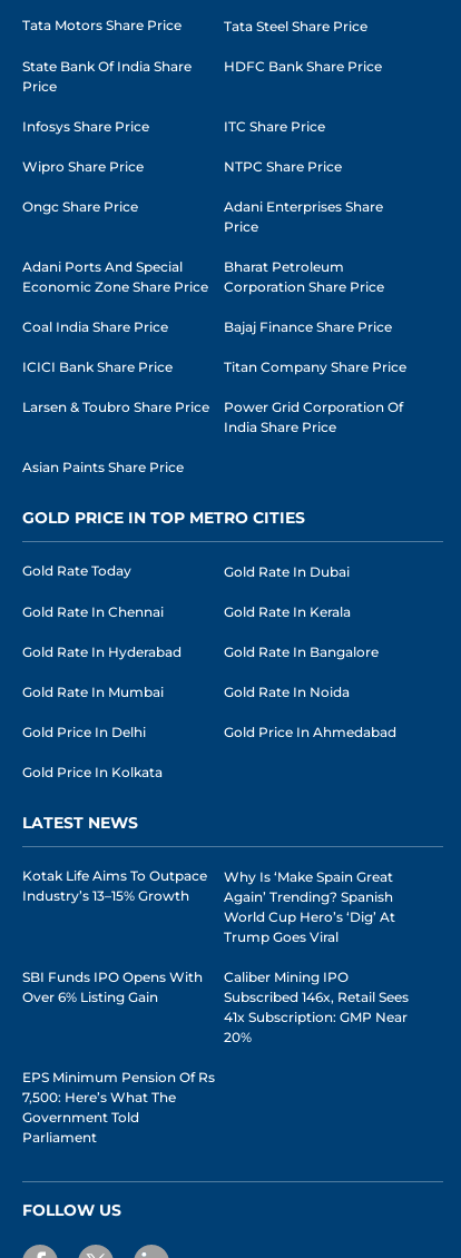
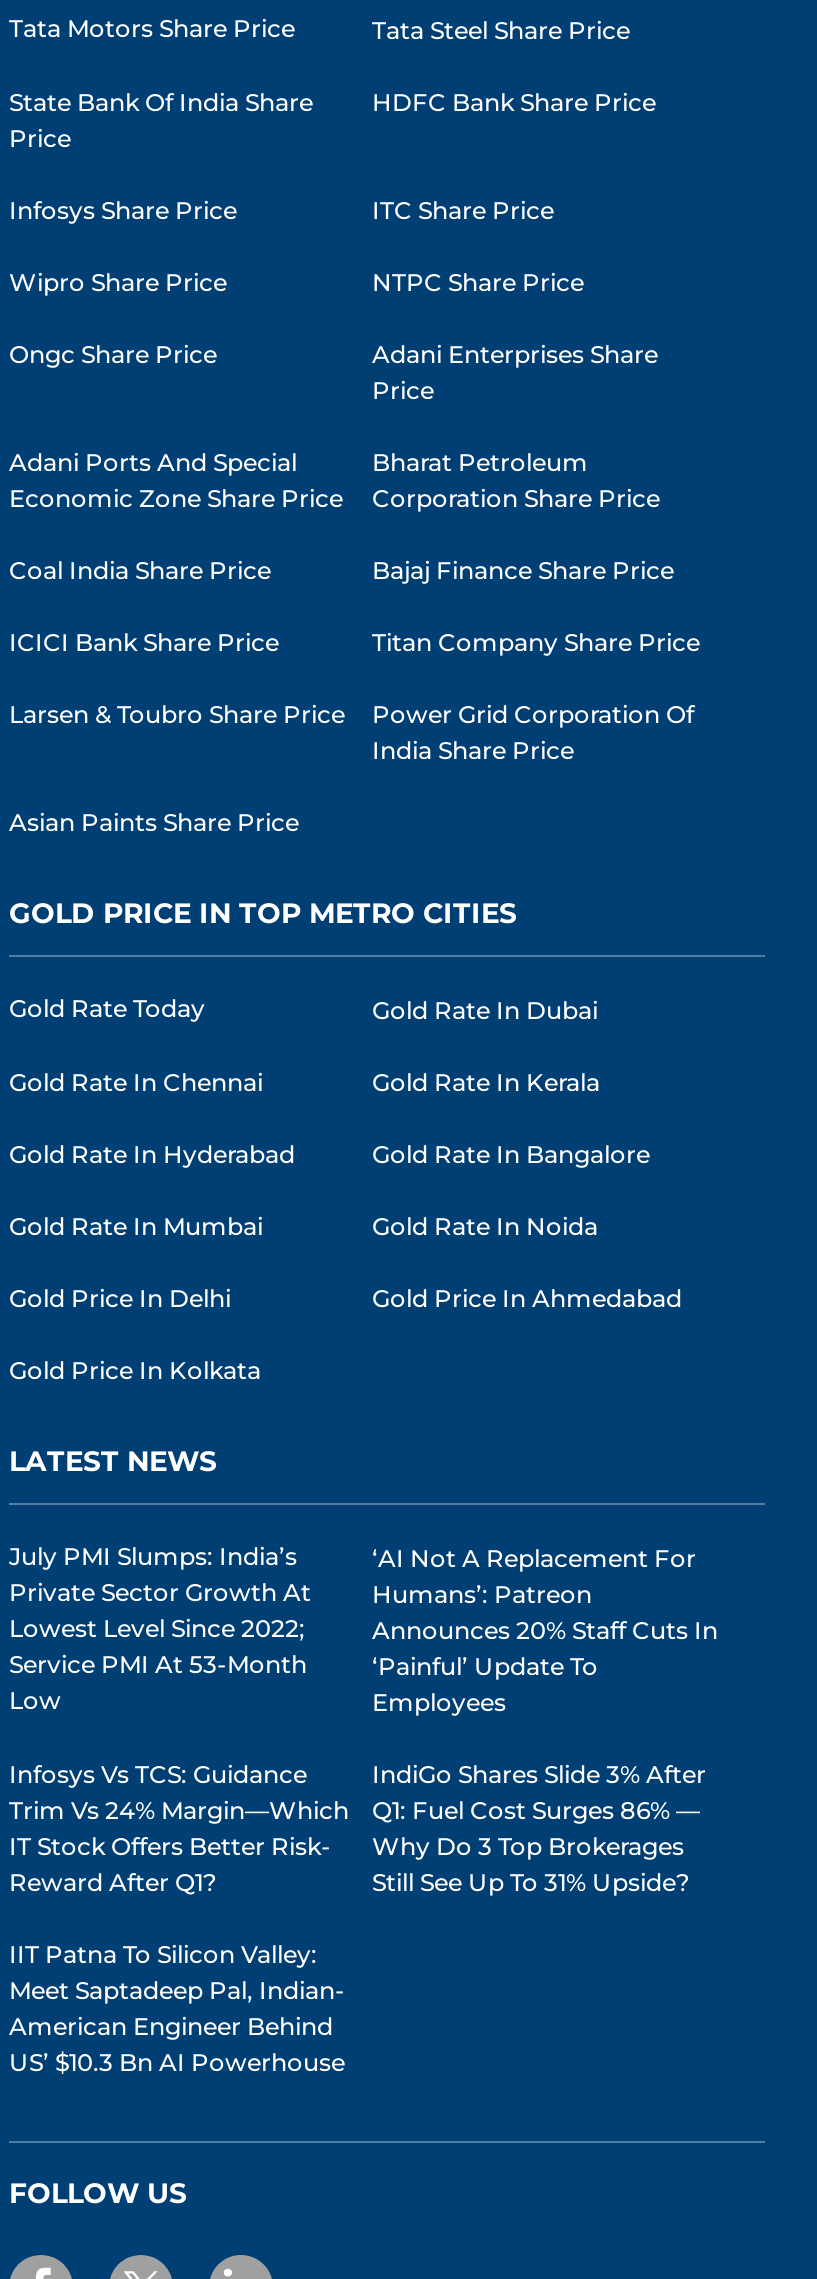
- Kotak Life Aims To Outpace
- Industry’s 13–15% Growth
+ July PMI Slumps: India’s
+ Private Sector Growth At
+ Lowest Level Since 2022;
+ Service PMI At 53-Month
+ Low

- Why Is ‘Make Spain Great
- Again’ Trending? Spanish
- World Cup Hero’s ‘dig’ At
- Trump Goes Viral
+ ‘AI Not A Replacement For
+ Humans’: Patreon
+ Announces 20% Staff Cuts In
+ ‘painful’ Update To
+ Employees

- SBI Funds IPO Opens With
- Over 6% Listing Gain
+ Infosys Vs TCS: Guidance
+ Trim Vs 24% Margin—Which
+ IT Stock Offers Better Risk-
+ Reward After Q1?

- Caliber Mining IPO
- Subscribed 146x, Retail Sees
- 41x Subscription: GMP Near
- 20%
+ IndiGo Shares Slide 3% After
+ Q1: Fuel Cost Surges 86% —
+ Why Do 3 Top Brokerages
+ Still See Up To 31% Upside?

- EPS Minimum Pension Of Rs
- 7,500: Here’s What The
- Government Told
- Parliament
+ IIT Patna To Silicon Valley:
+ Meet Saptadeep Pal, Indian-
+ American Engineer Behind
+ US’ $10.3 Bn AI Powerhouse
